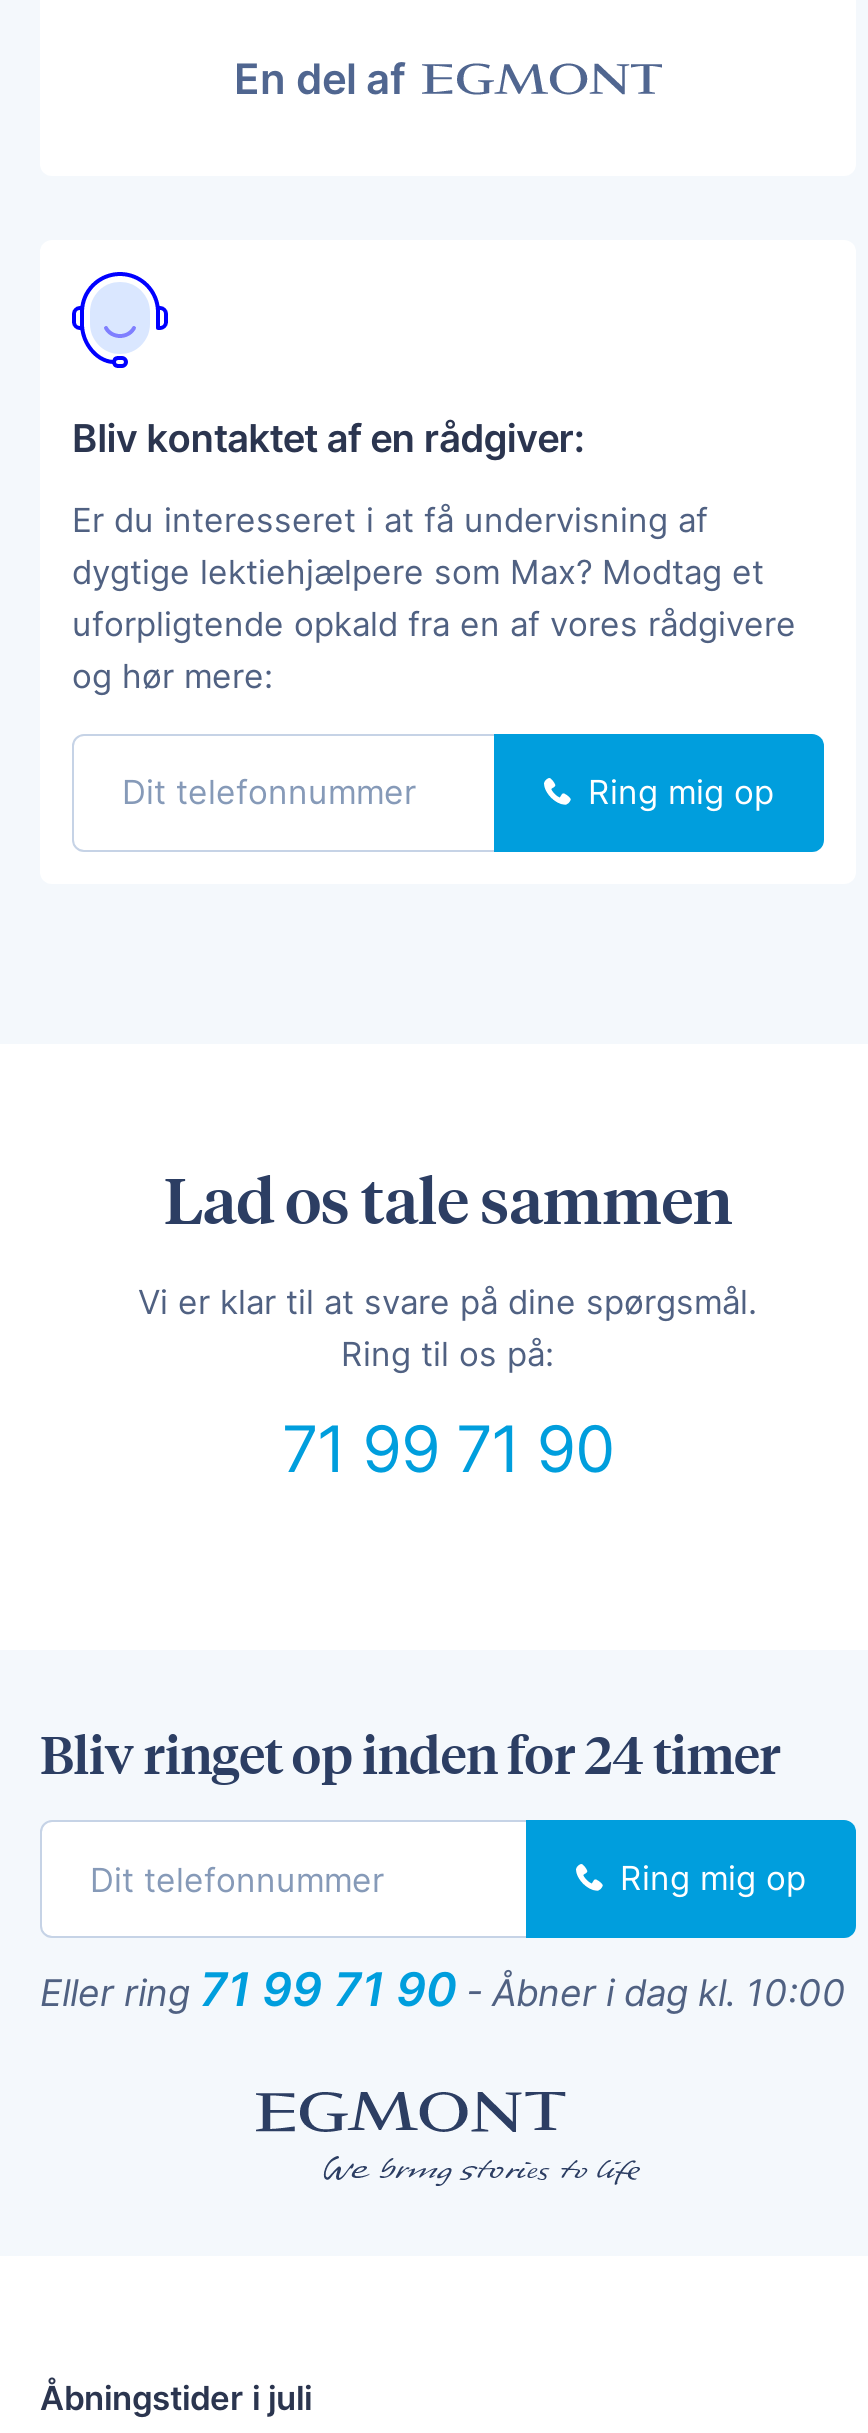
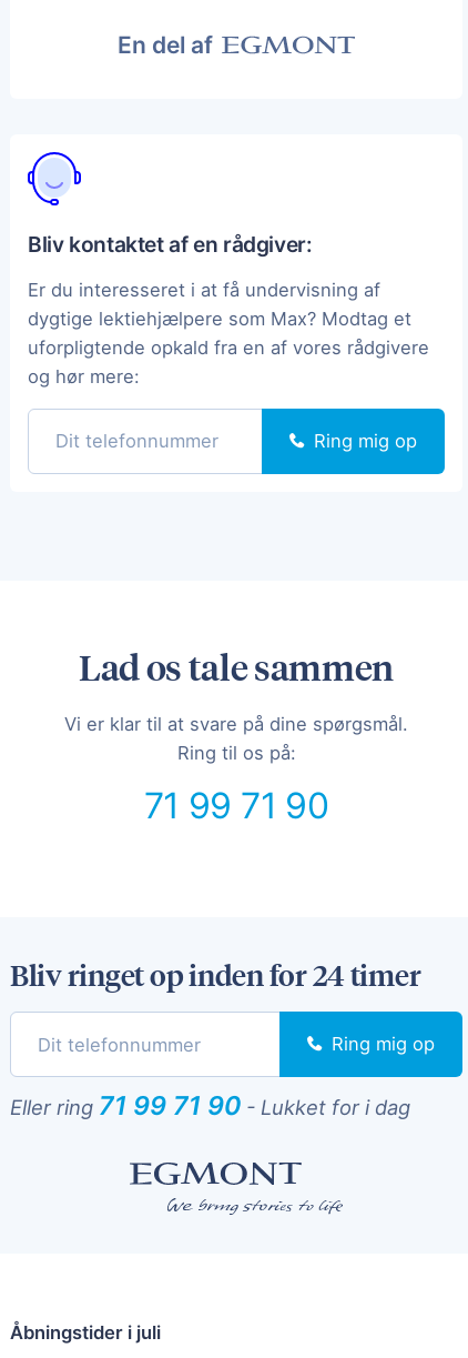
- Eller ring 71 99 71 90 - Åbner i dag kl. 10:00
+ Eller ring 71 99 71 90 - Lukket for i dag
